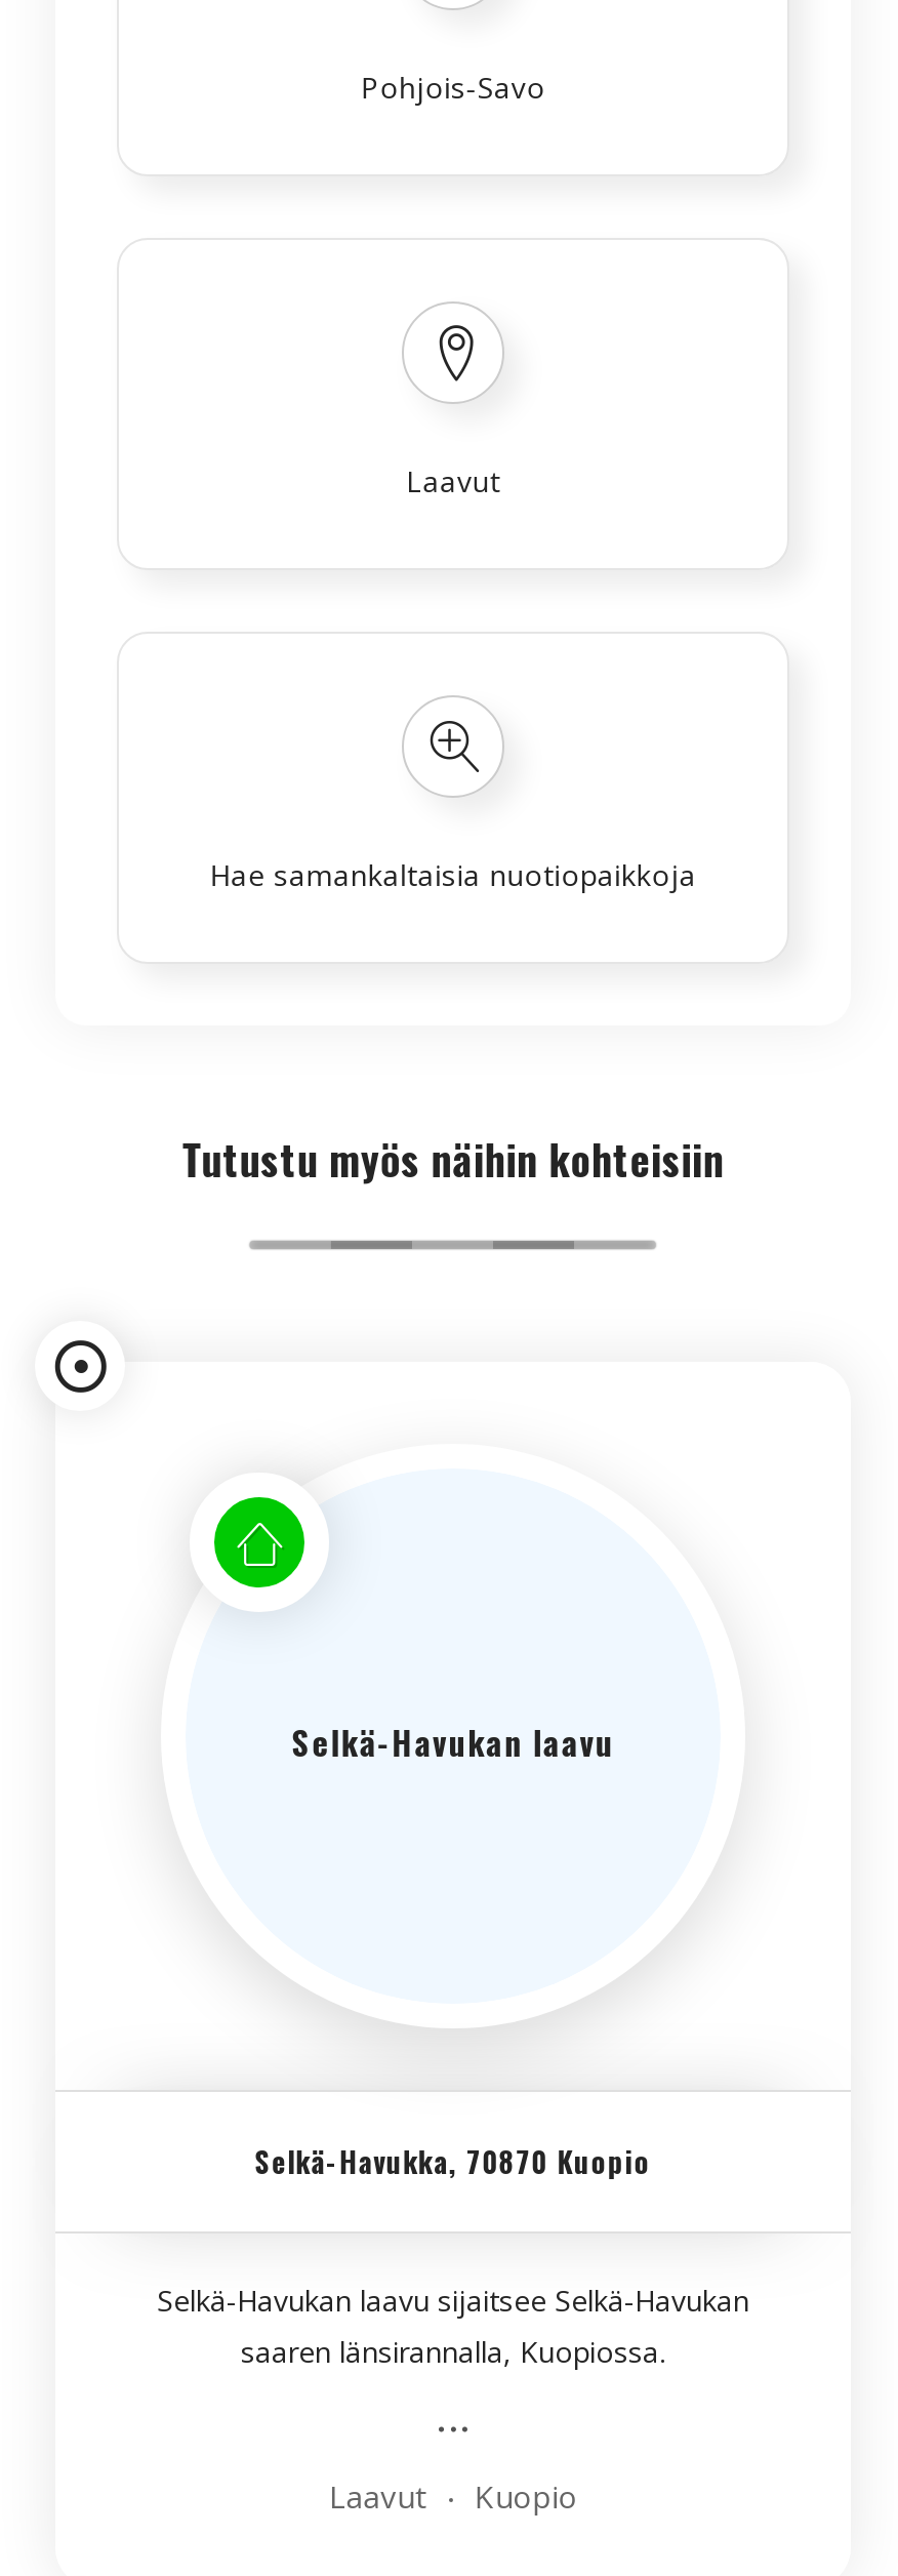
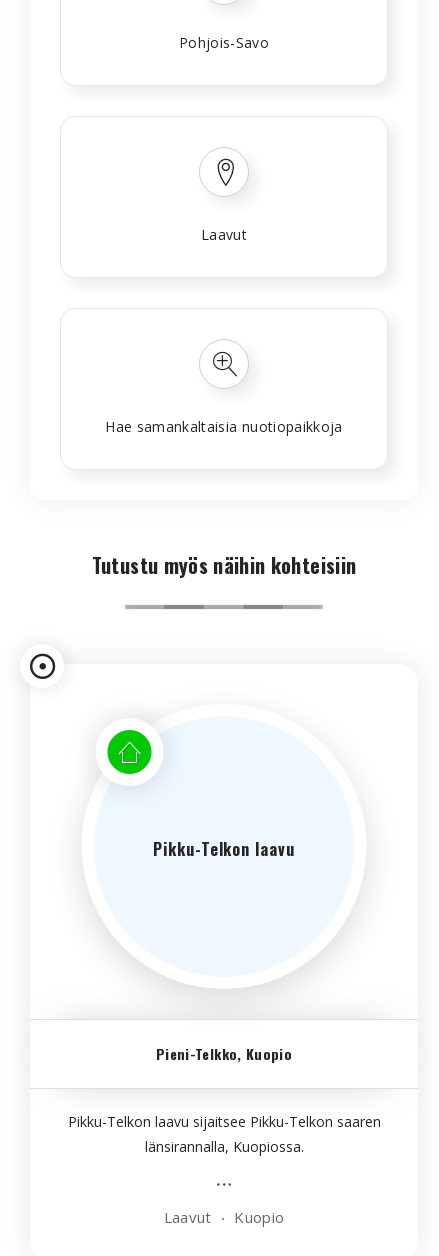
- Selkä-Havukan laavu
+ Pikku-Telkon laavu

- Selkä-Havukka, 70870 Kuopio
+ Pieni-Telkko, Kuopio

- Selkä-Havukan laavu sijaitsee Selkä-Havukan
- saaren länsirannalla, Kuopiossa.
+ Pikku-Telkon laavu sijaitsee Pikku-Telkon saaren
+ länsirannalla, Kuopiossa.
